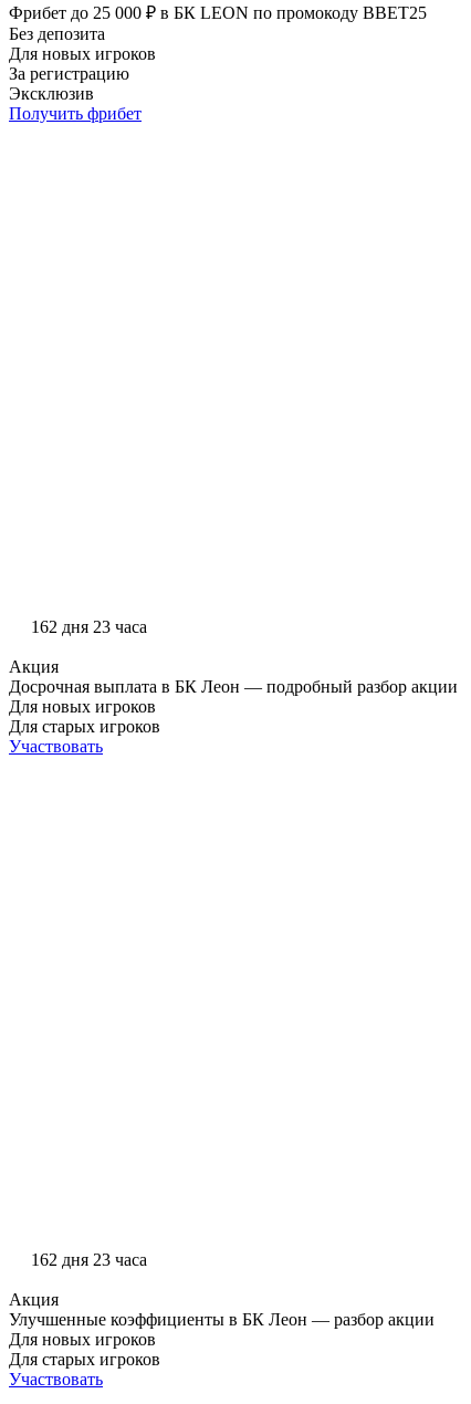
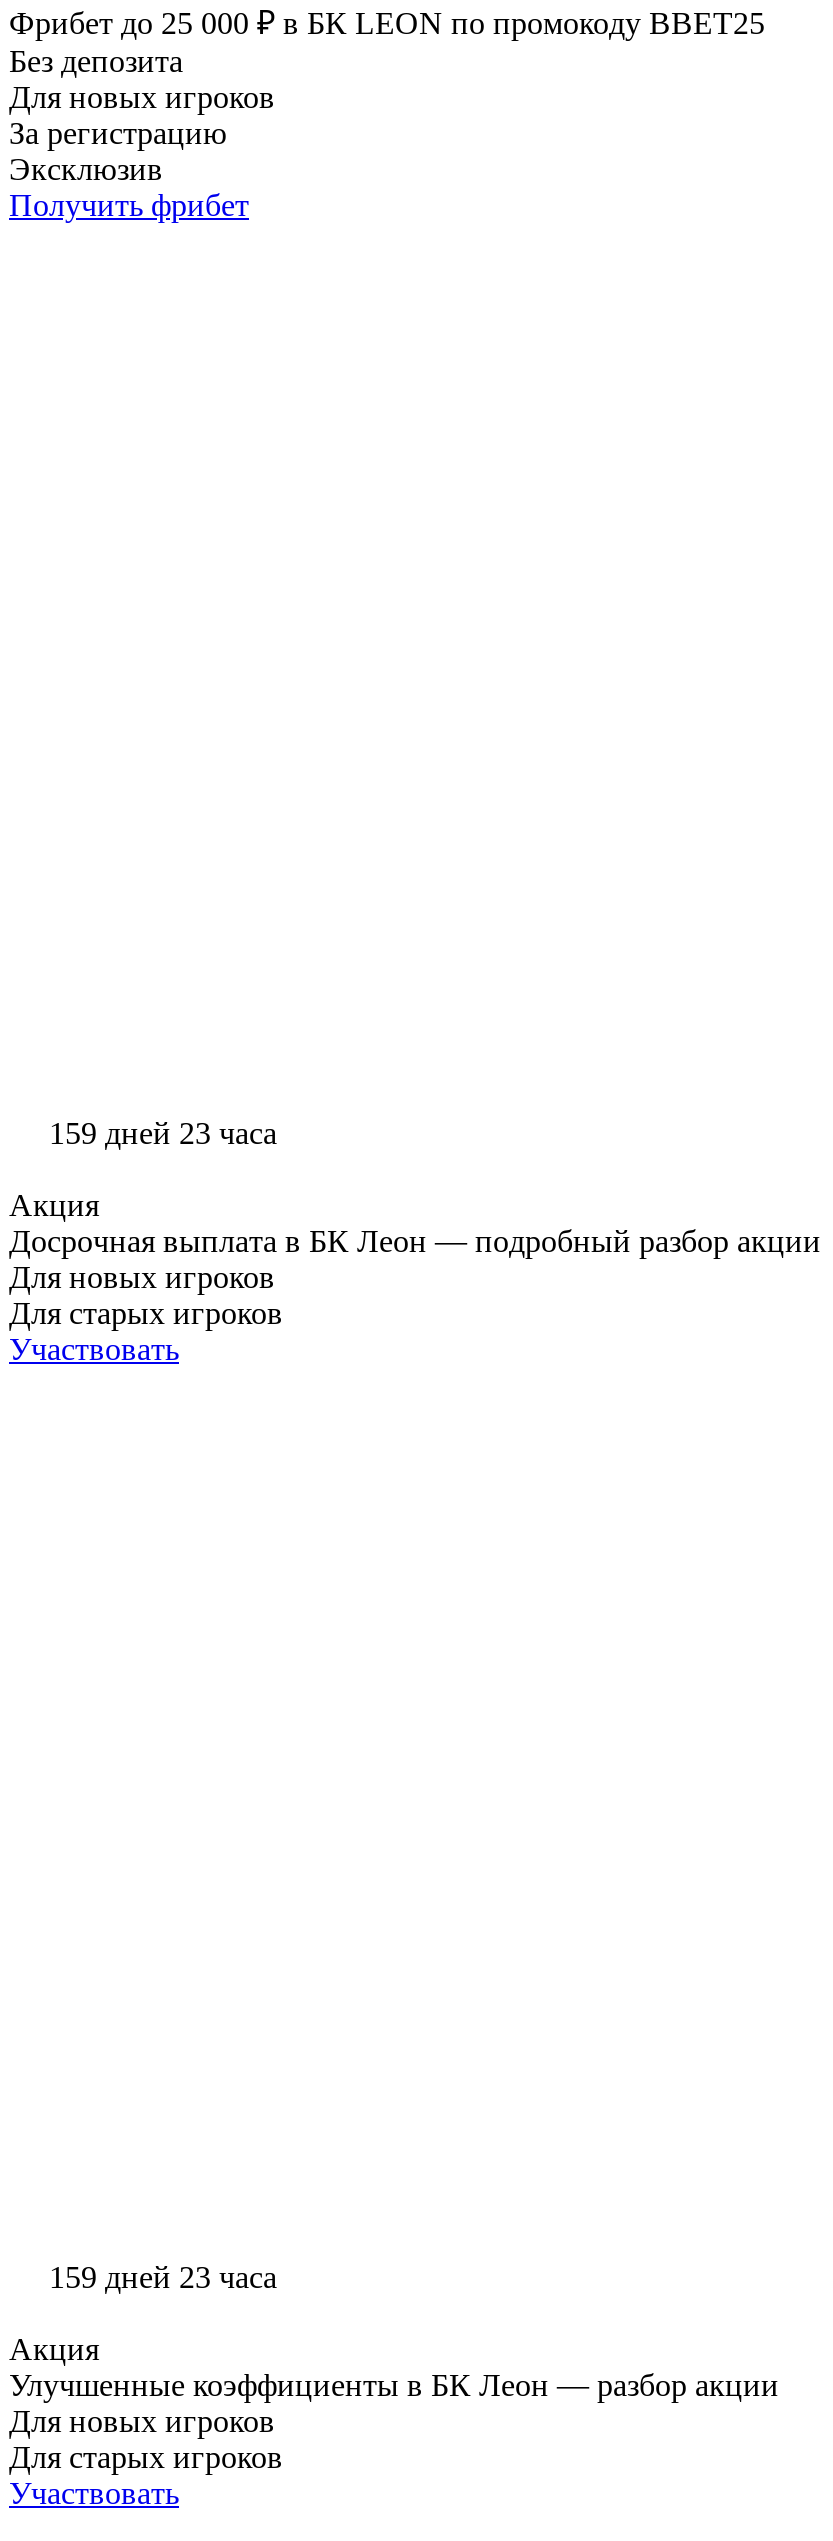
- 162 дня 23 часа
+ 159 дней 23 часа

- 162 дня 23 часа
+ 159 дней 23 часа
